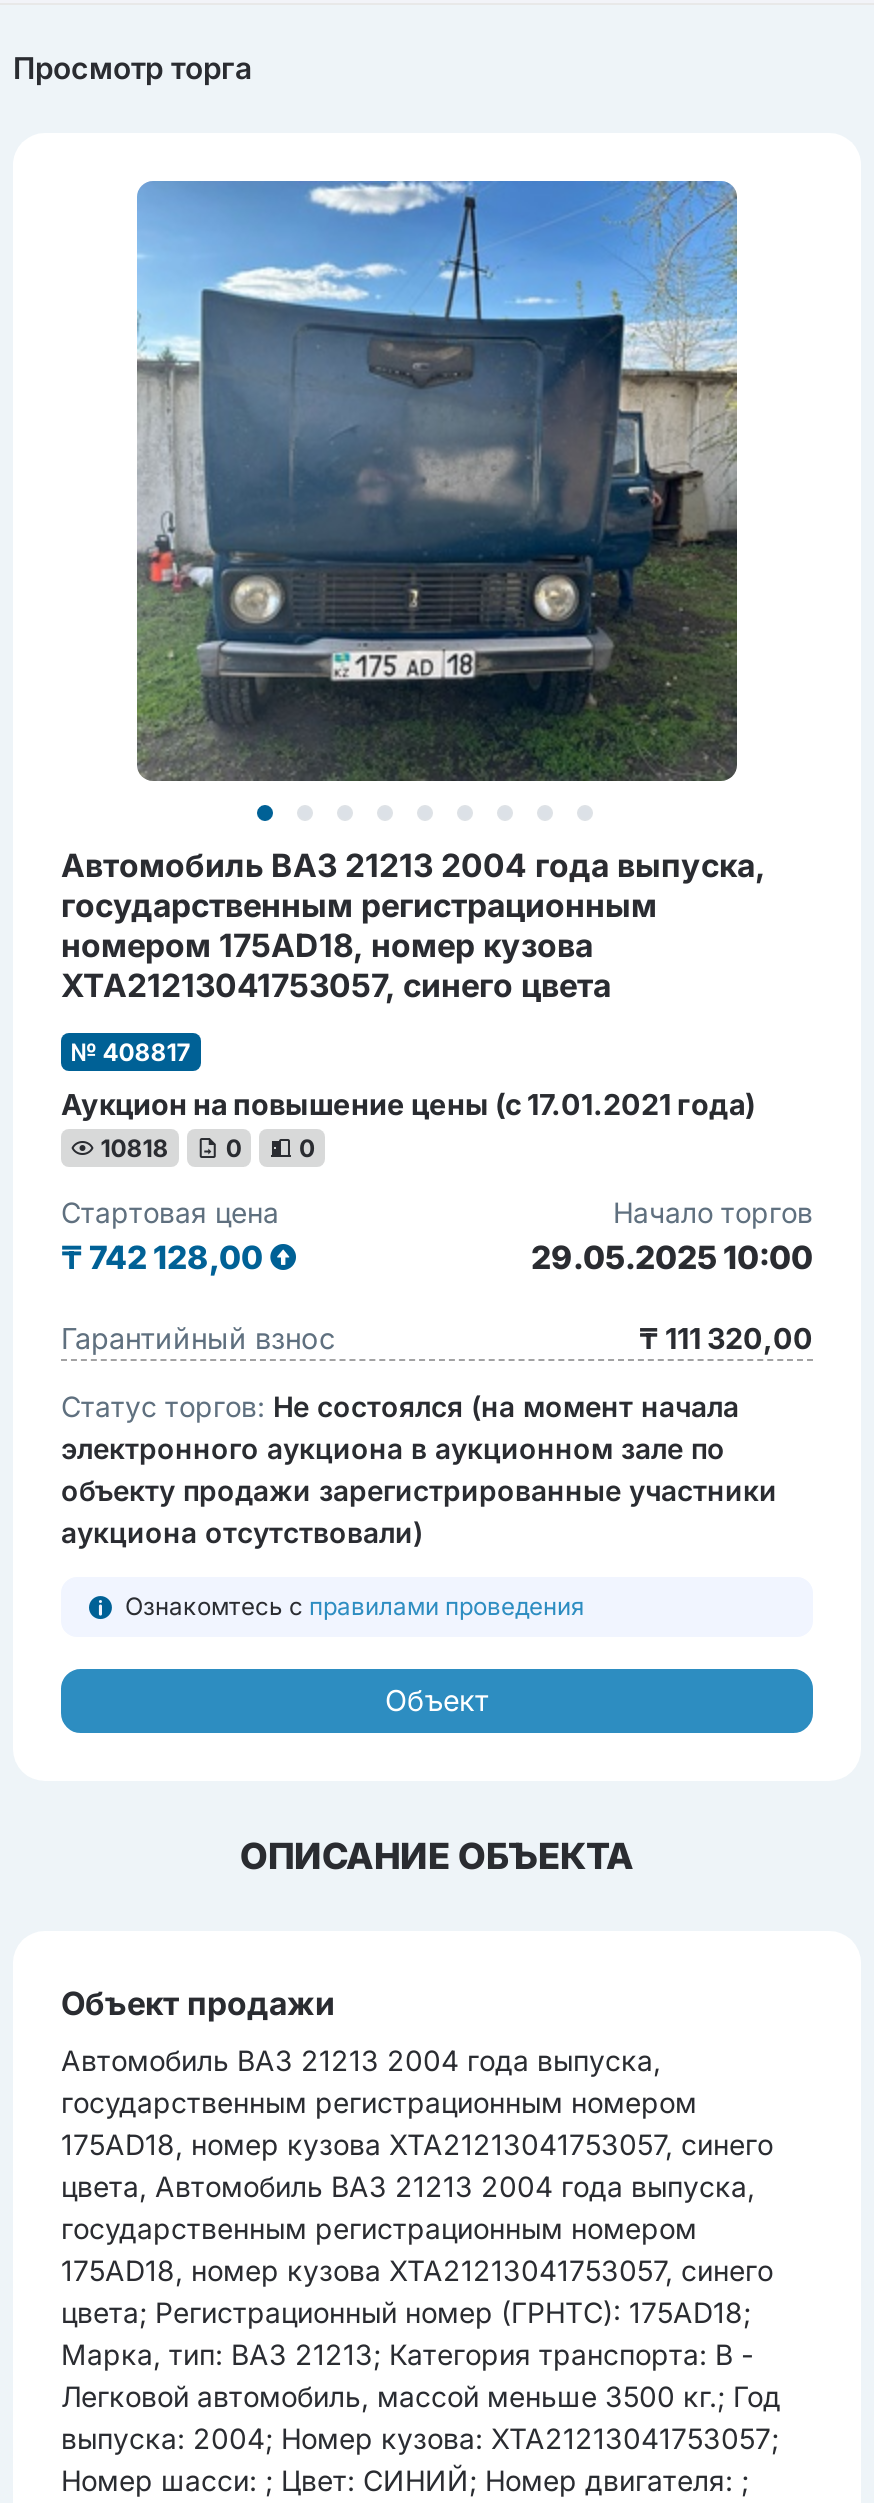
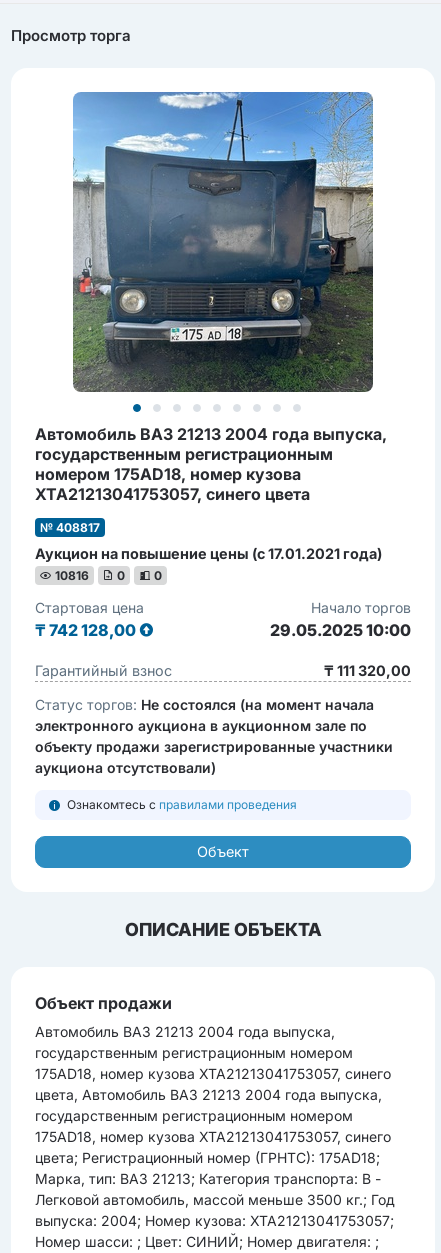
- 10818
+ 10816
